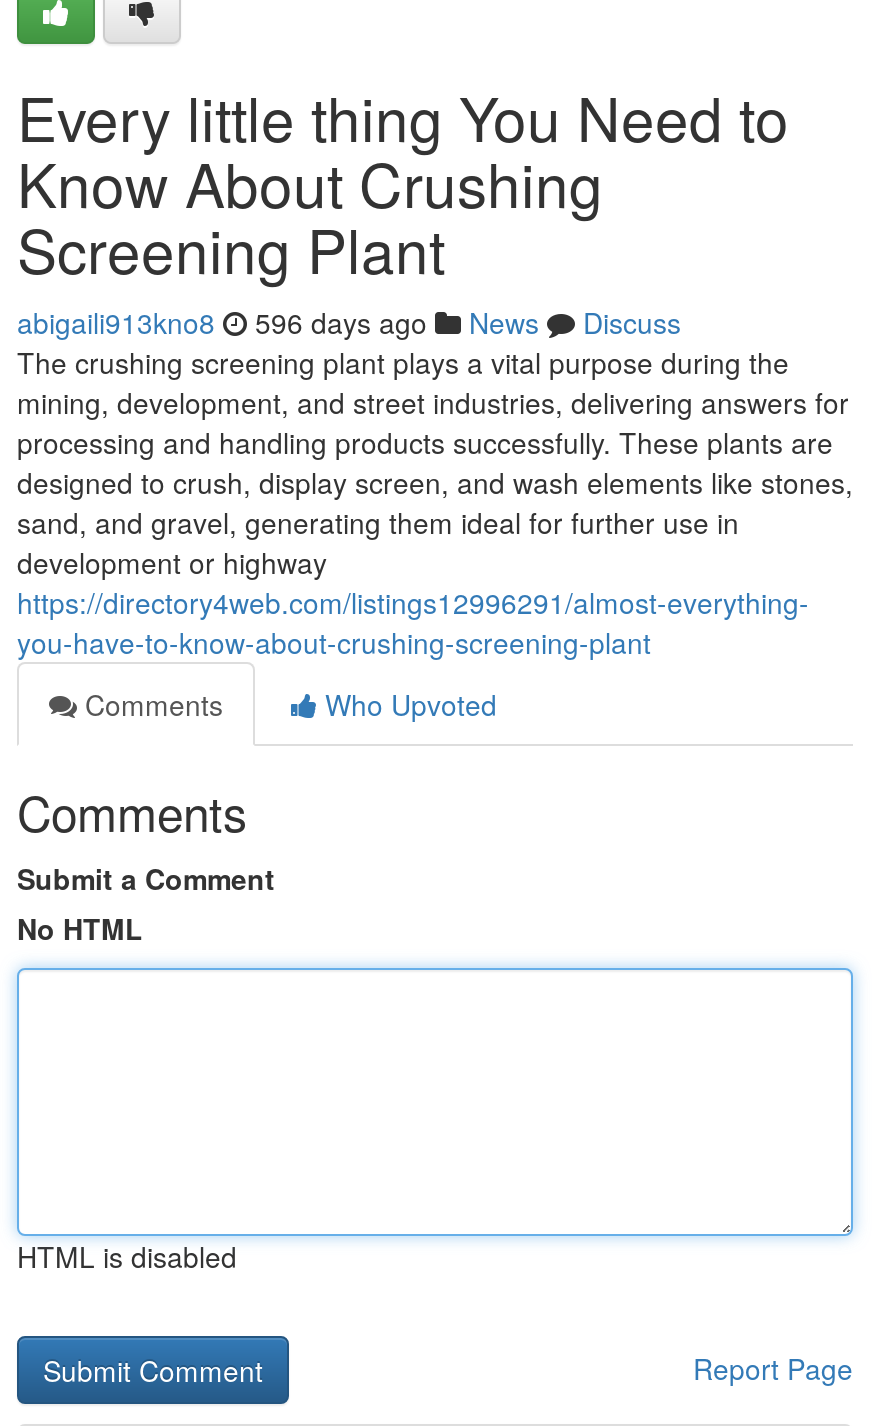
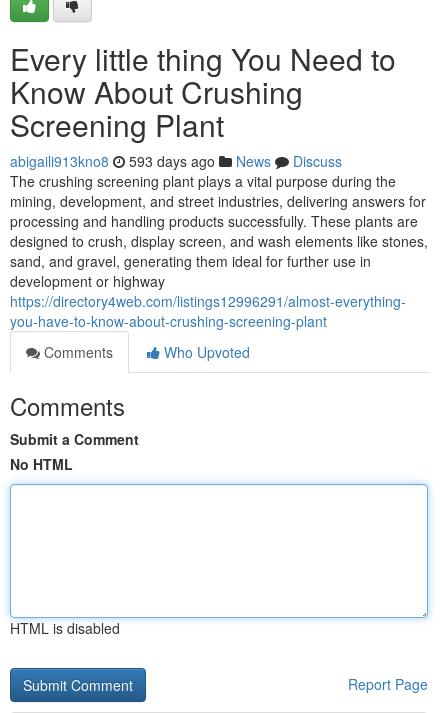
- abigaili913kno8 596 days ago News Discuss
+ abigaili913kno8 593 days ago News Discuss
